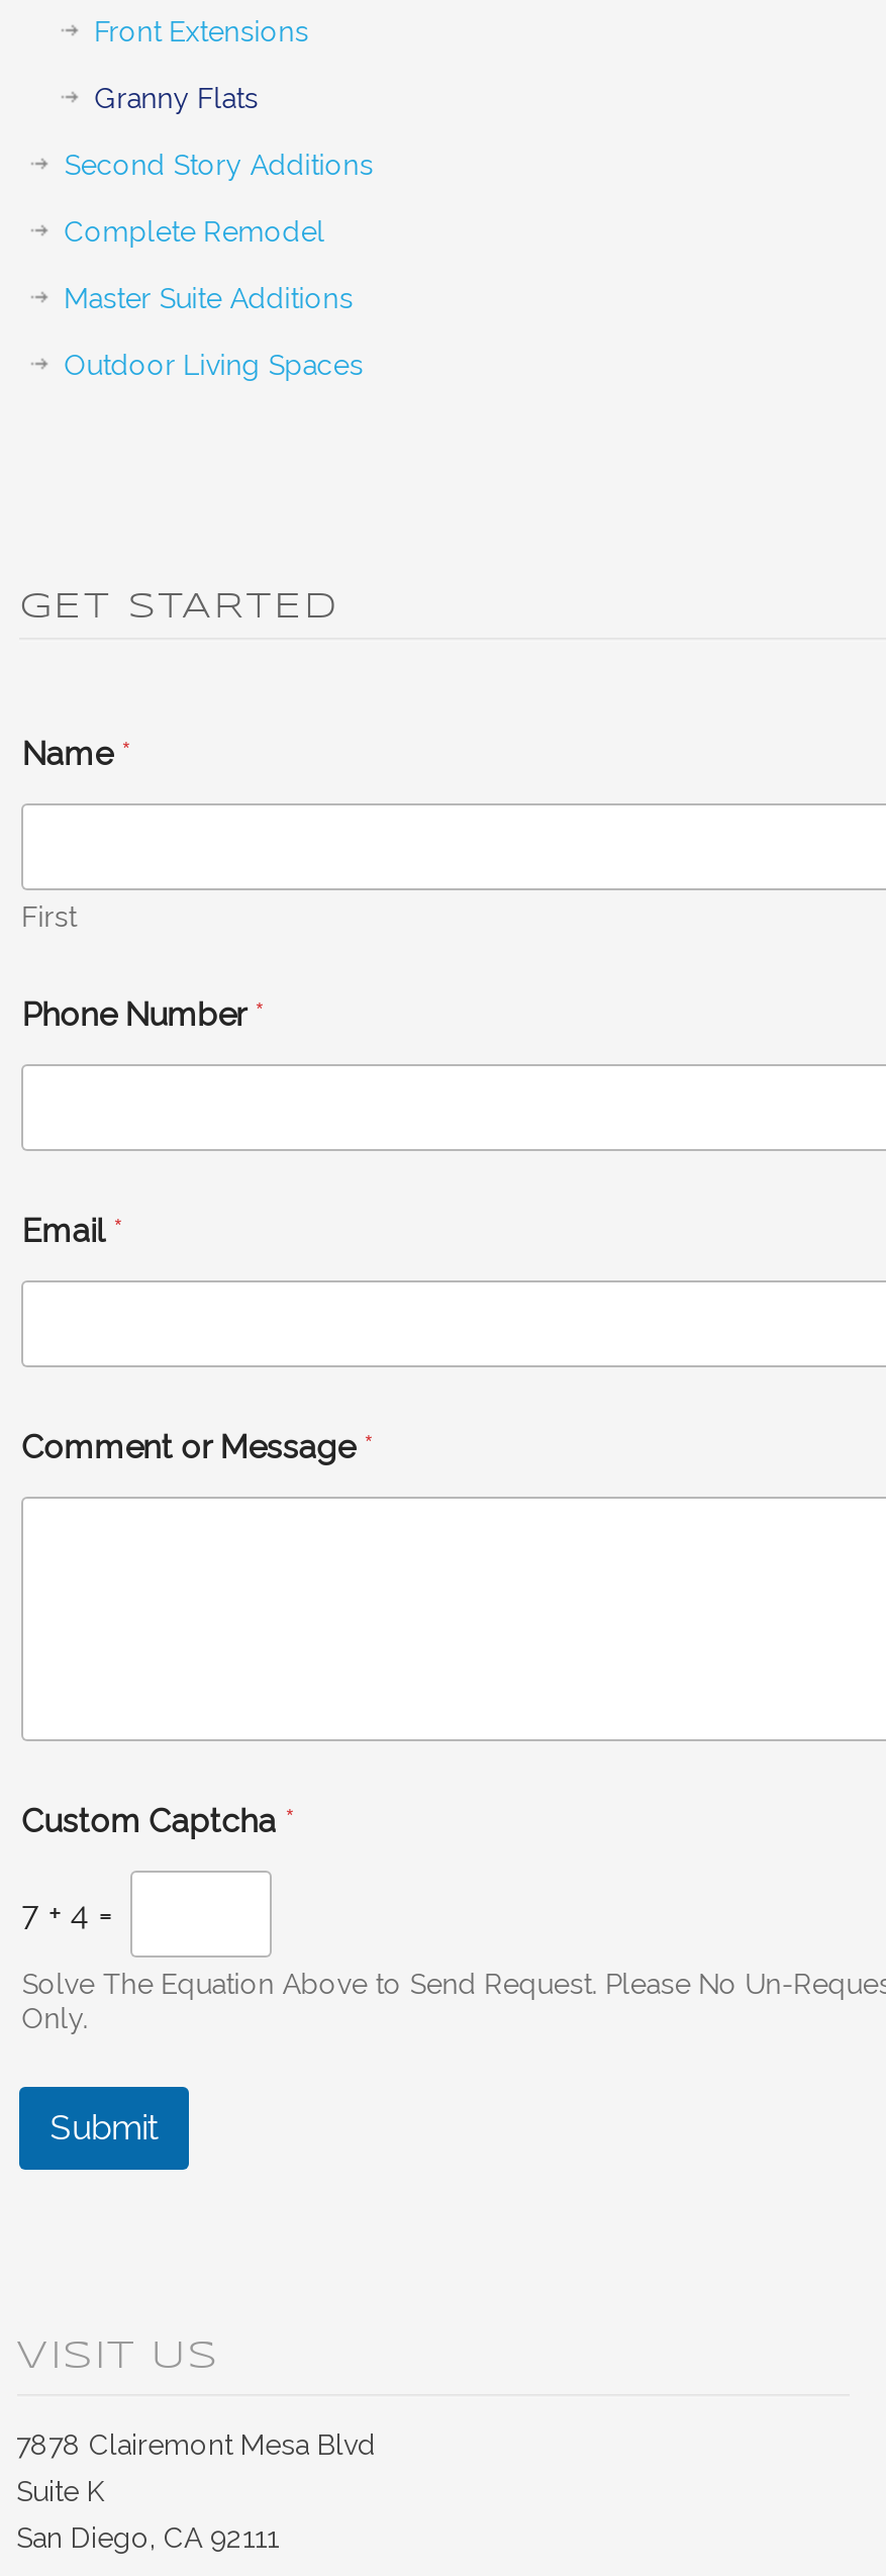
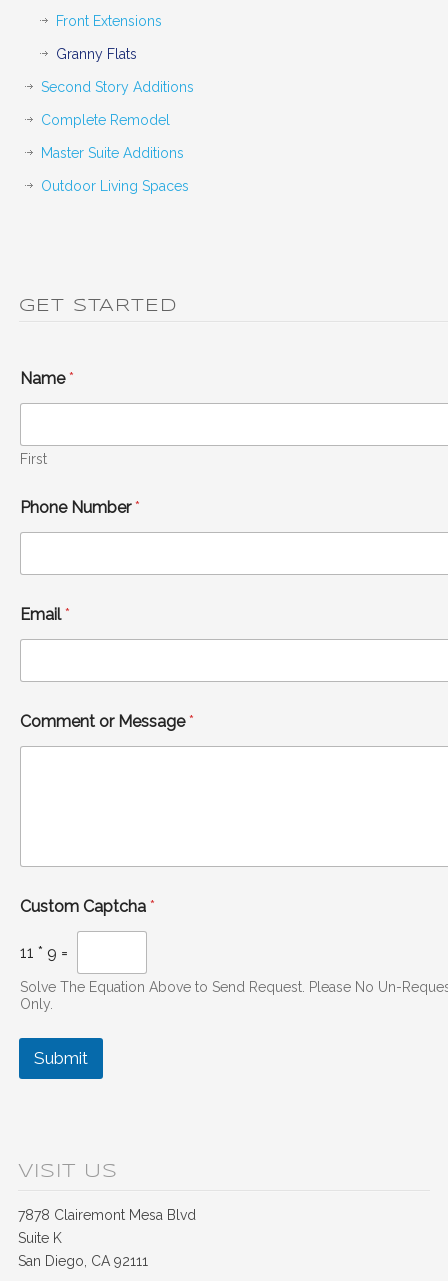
- 7 + 4 =
+ 11 * 9 =
